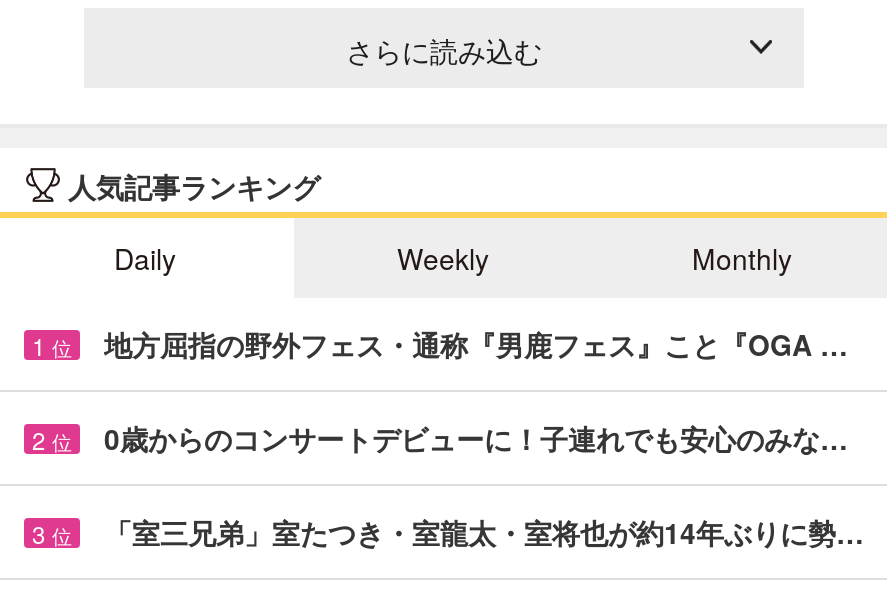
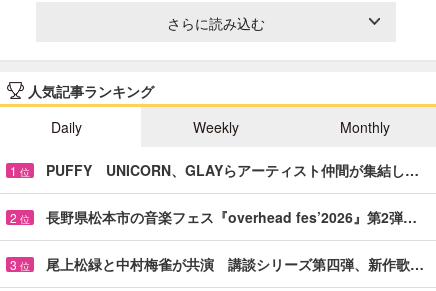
- 地方屈指の野外フェス・通称『男鹿フェス』こと『OGA …
+ PUFFY UNICORN、GLAYらアーティスト仲間が集結し…

- 0歳からのコンサートデビューに！子連れでも安心のみな…
+ 長野県松本市の音楽フェス『overhead fes’2026』第2弾…

- 「室三兄弟」室たつき・室龍太・室将也が約14年ぶりに勢…
+ 尾上松緑と中村梅雀が共演 講談シリーズ第四弾、新作歌…
